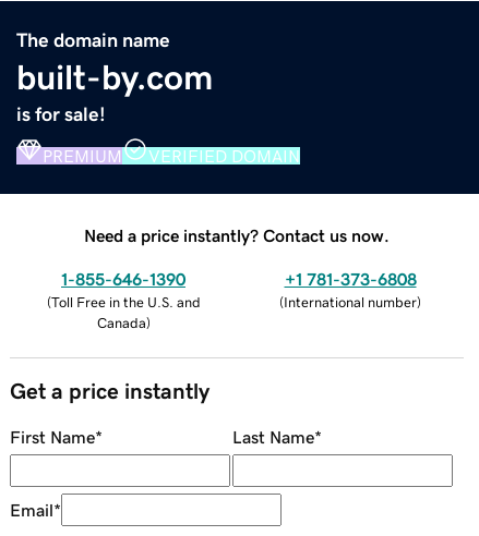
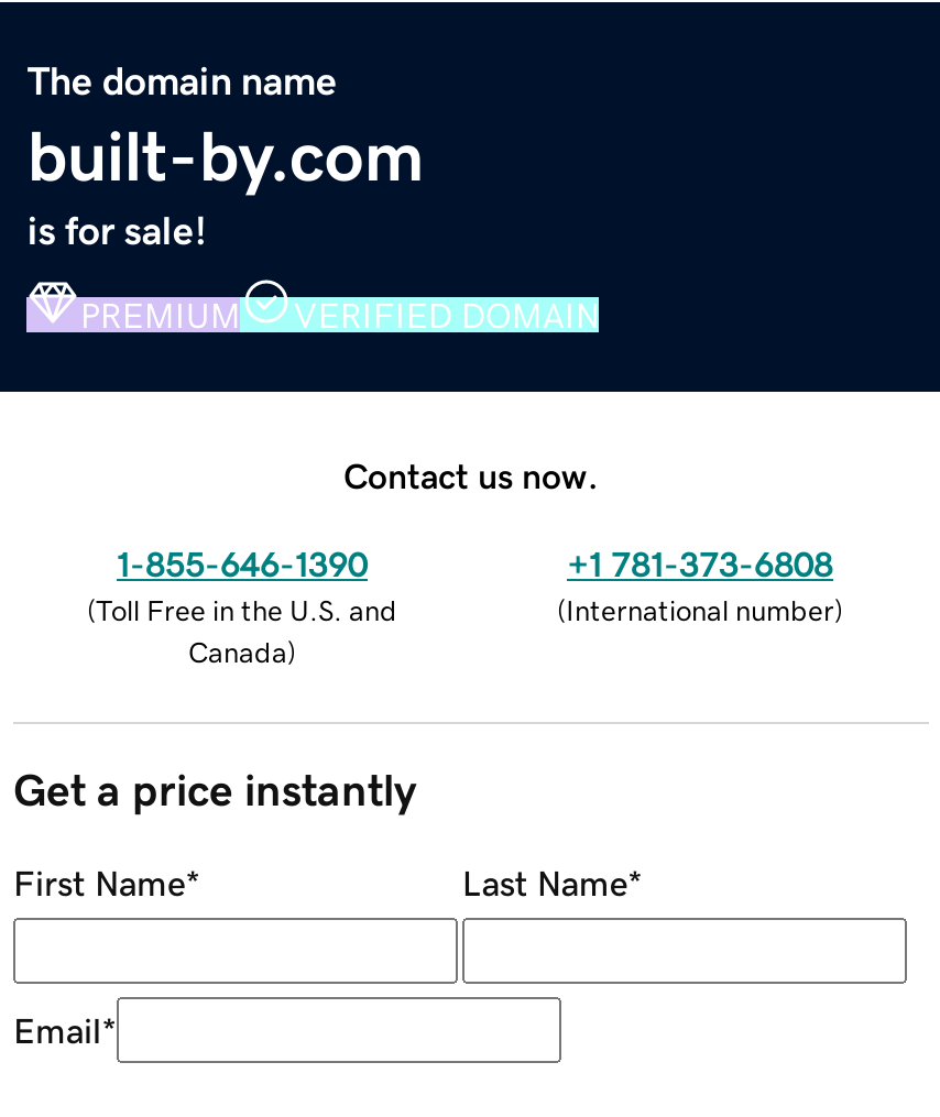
- Need a price instantly? Contact us now.
+ Contact us now.
